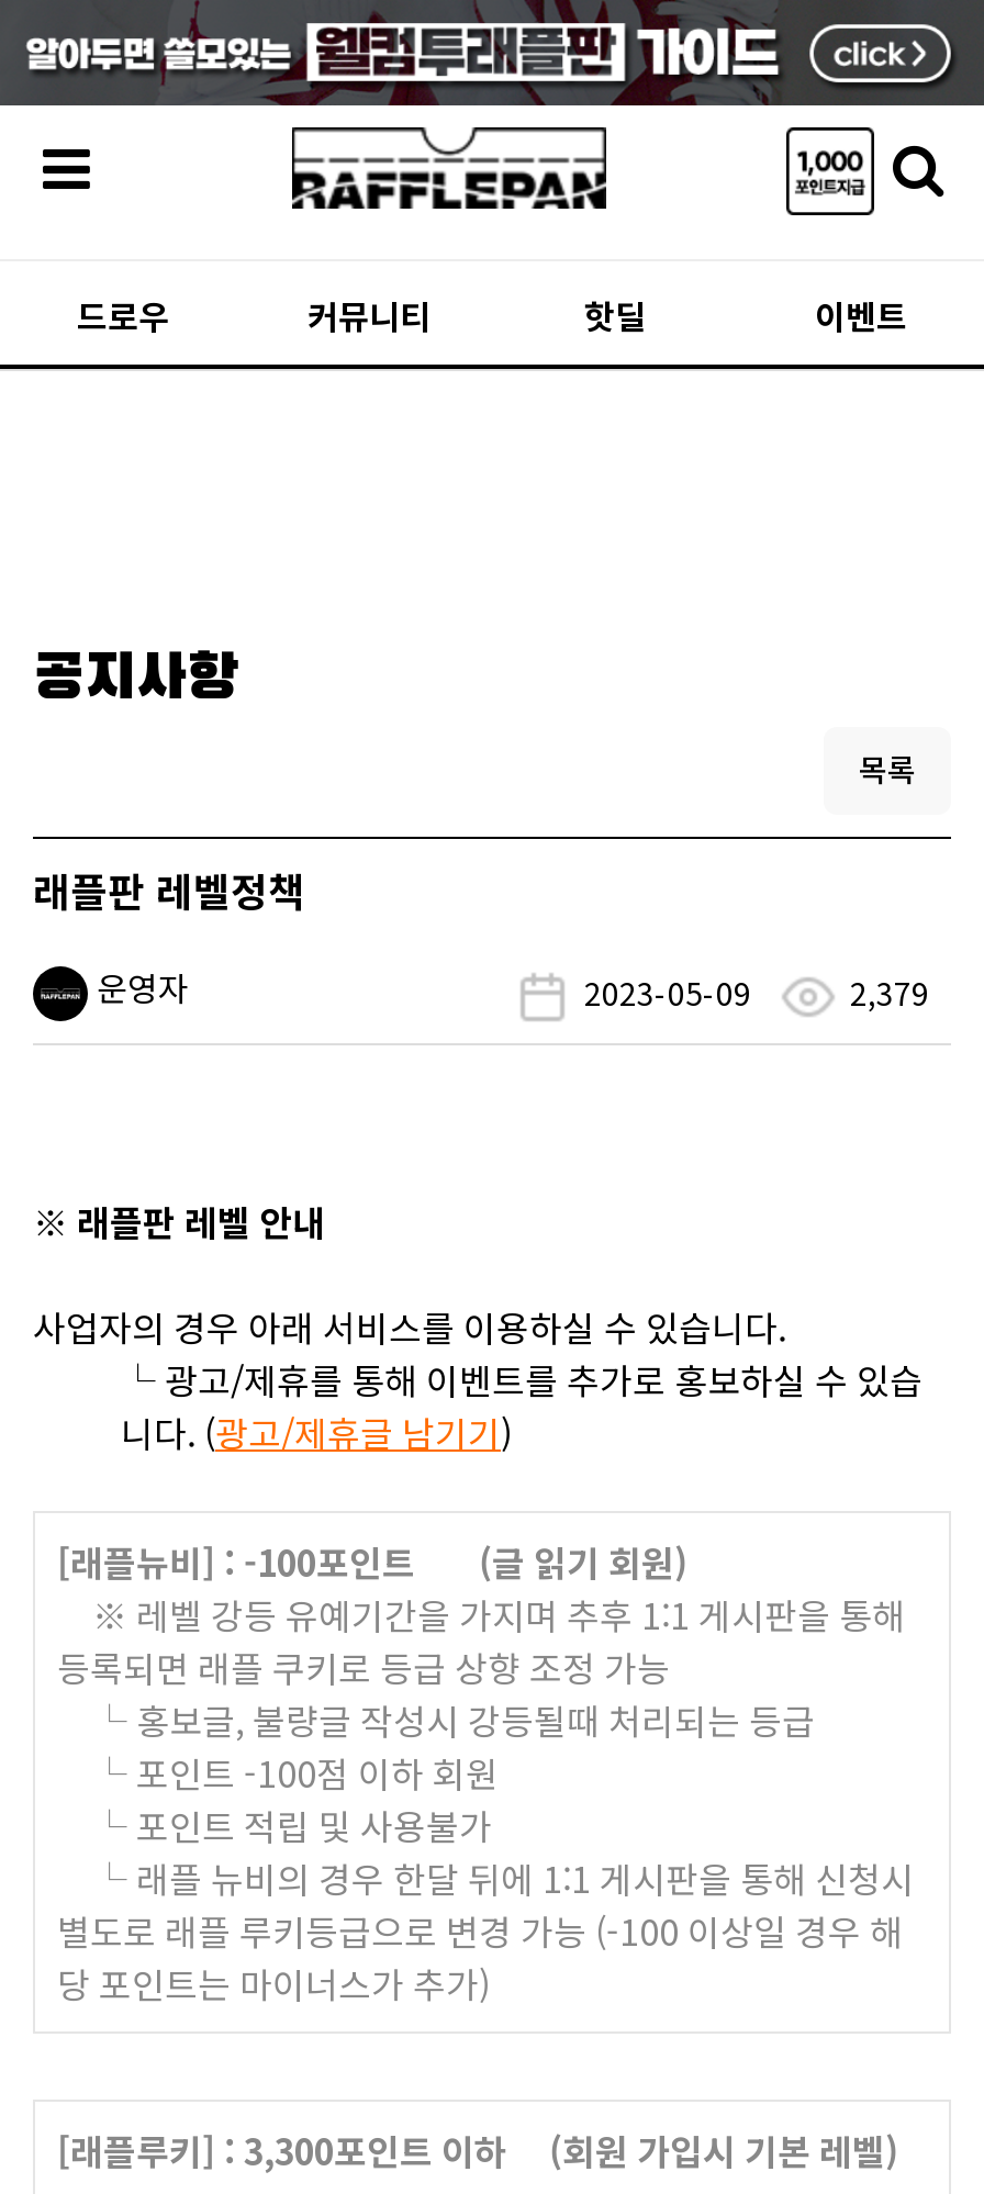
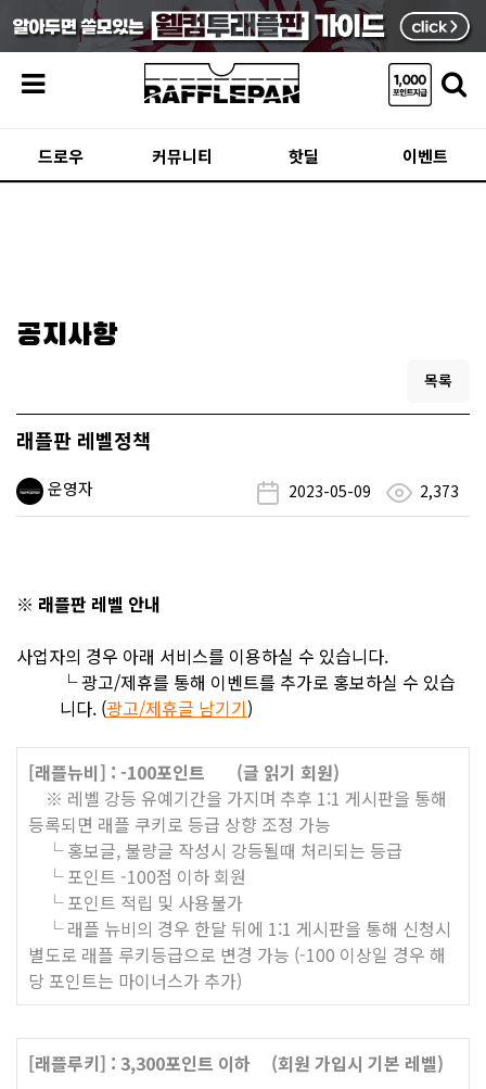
- 2,379
+ 2,373
